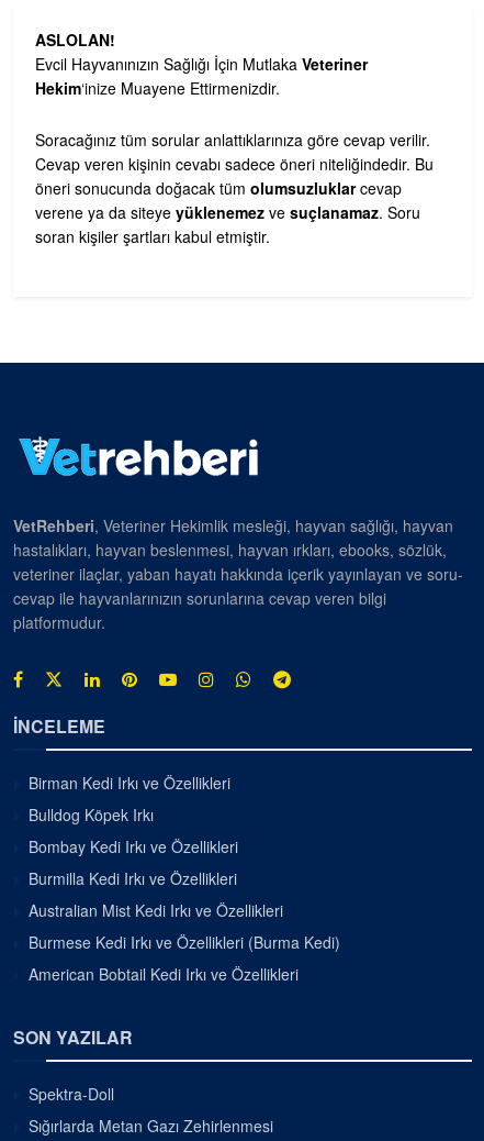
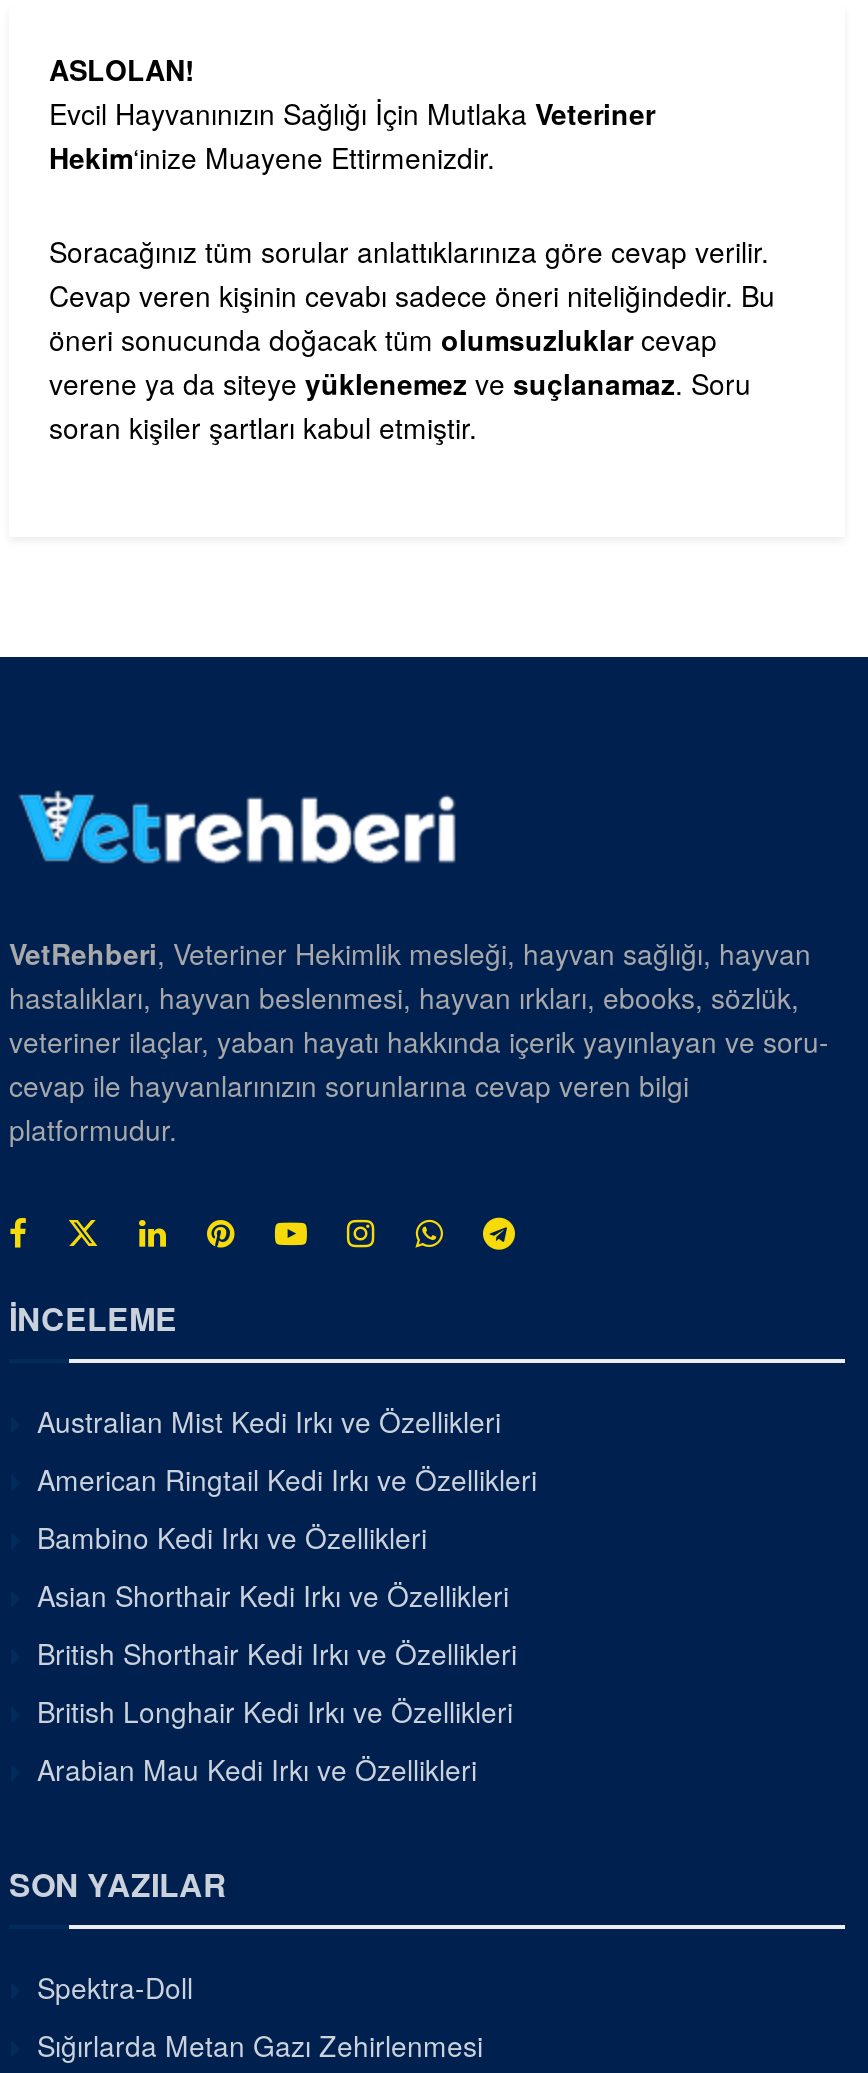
- Birman Kedi Irkı ve Özellikleri
- Bulldog Köpek Irkı
- Bombay Kedi Irkı ve Özellikleri
- Burmilla Kedi Irkı ve Özellikleri

moved up: Australian Mist Kedi Irkı ve Özellikleri

- Burmese Kedi Irkı ve Özellikleri (Burma Kedi)
- American Bobtail Kedi Irkı ve Özellikleri
+ American Ringtail Kedi Irkı ve Özellikleri
+ Bambino Kedi Irkı ve Özellikleri
+ Asian Shorthair Kedi Irkı ve Özellikleri
+ British Shorthair Kedi Irkı ve Özellikleri
+ British Longhair Kedi Irkı ve Özellikleri
+ Arabian Mau Kedi Irkı ve Özellikleri
